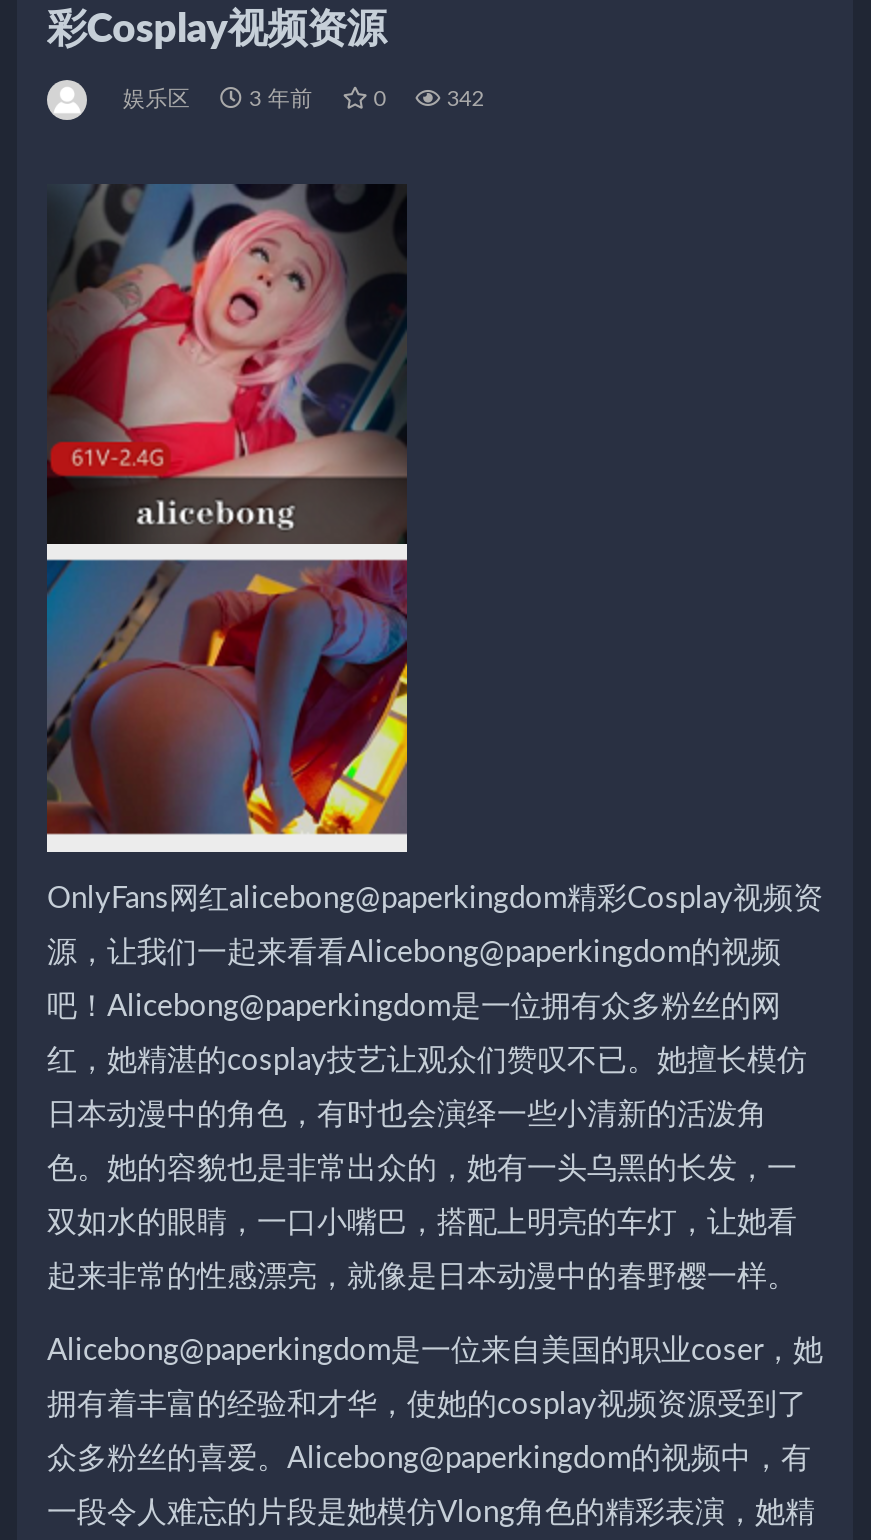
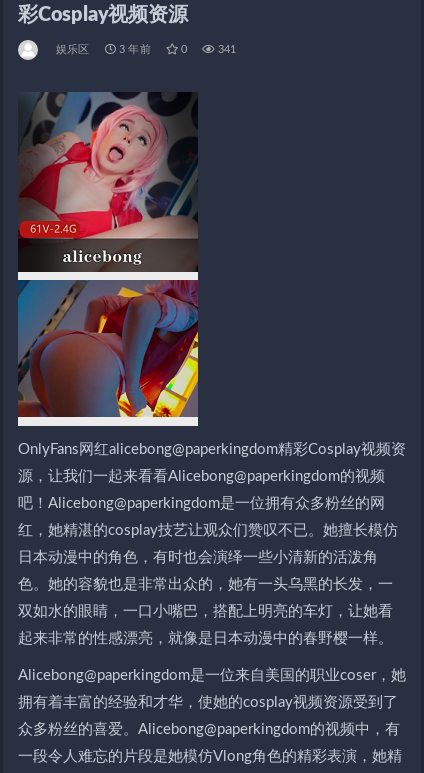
- 342
+ 341
